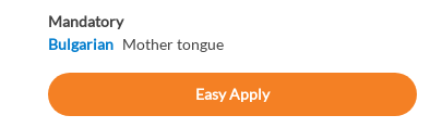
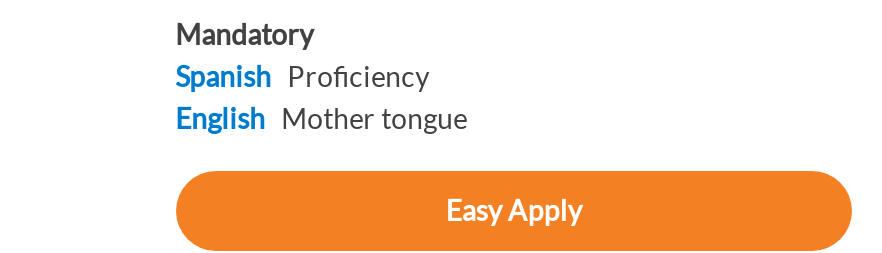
- Bulgarian Mother tongue
+ Spanish Proficiency
+ English Mother tongue
